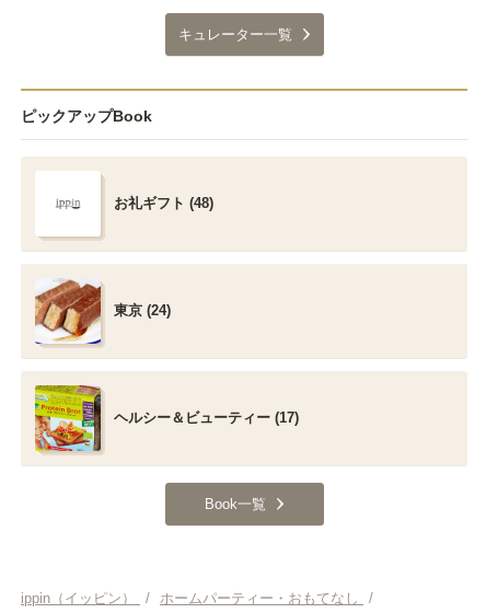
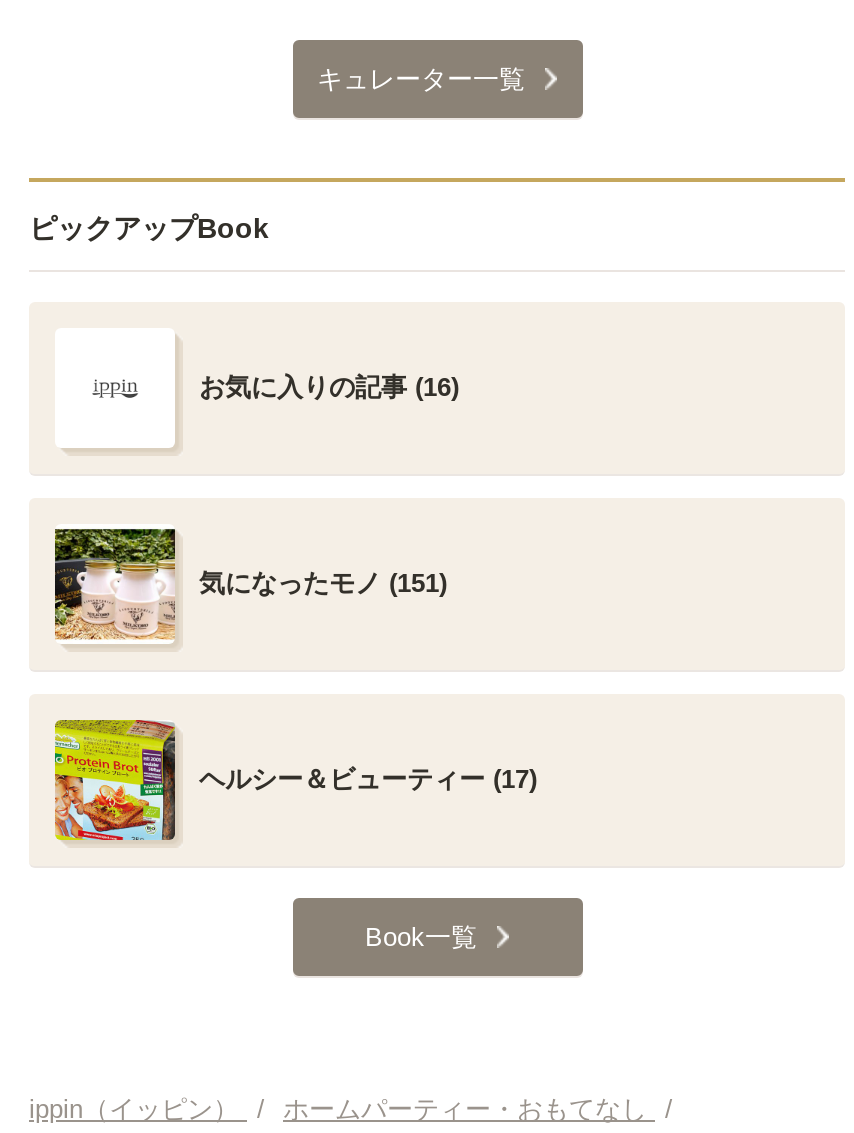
- お礼ギフト (48)
+ お気に入りの記事 (16)

- [image]
- 東京 (24)
+ [image]
+ 気になったモノ (151)
